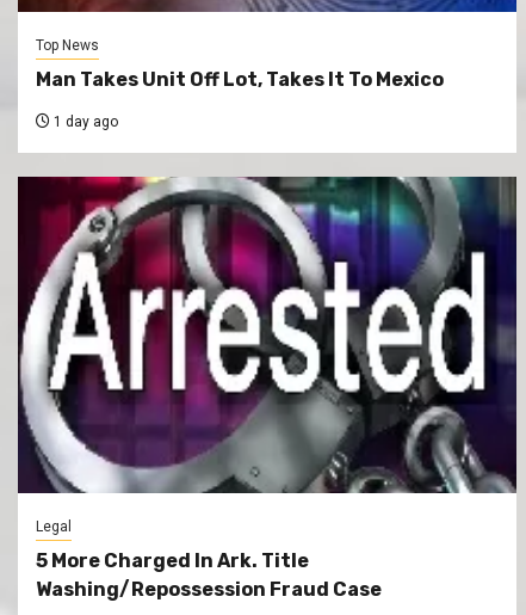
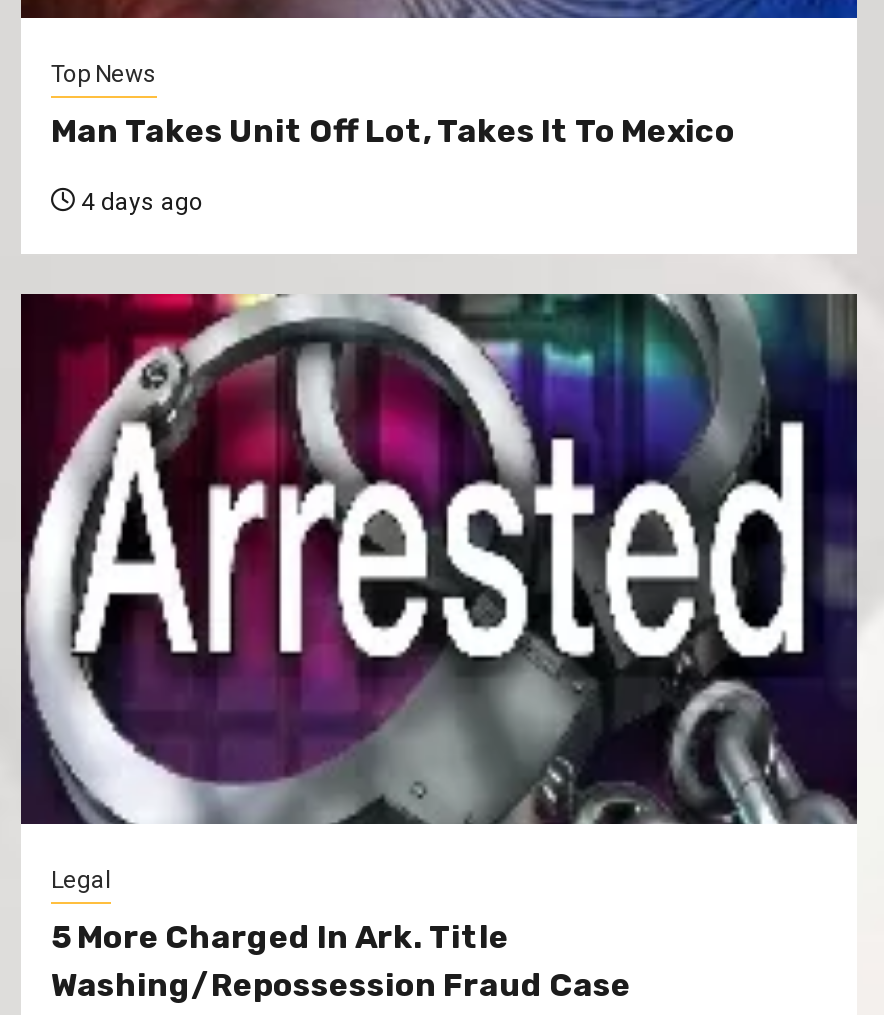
- 1 day ago
+ 4 days ago
